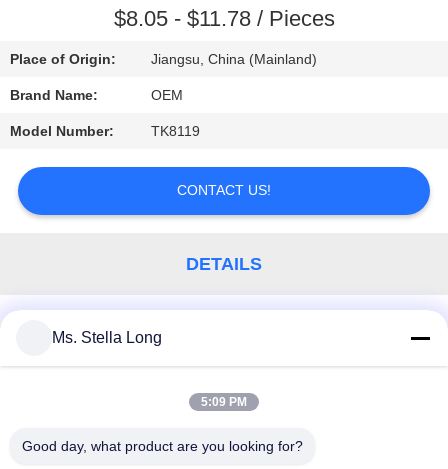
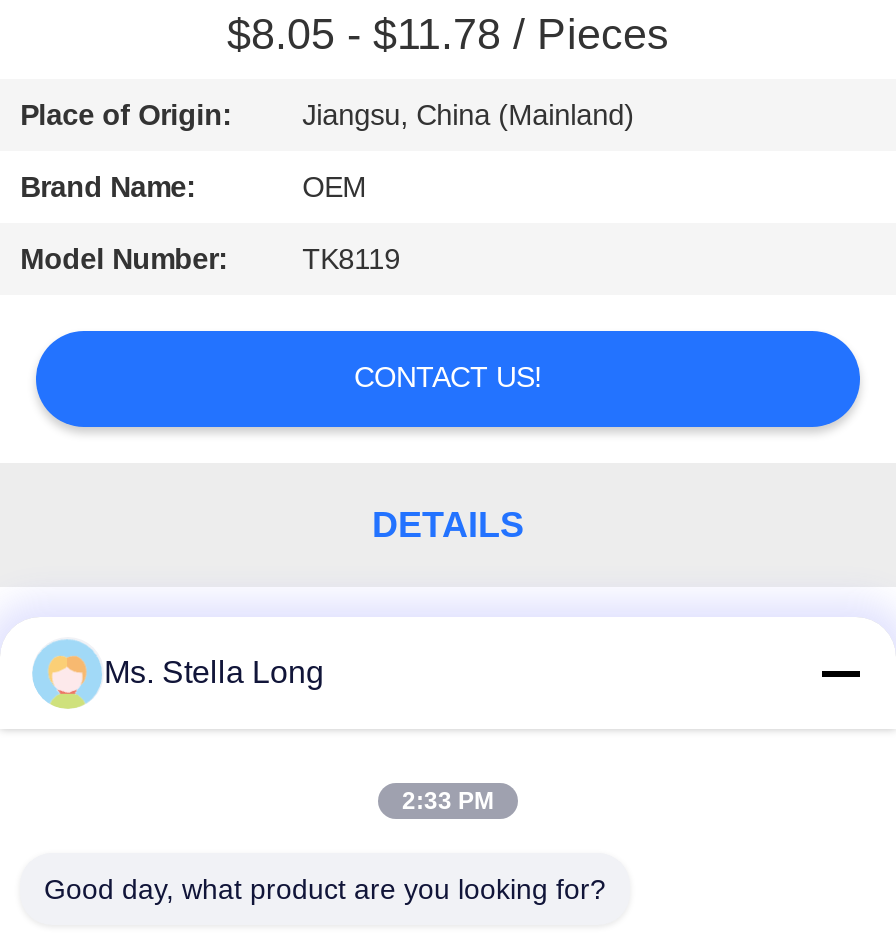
+ [image]

- 5:09 PM
+ 2:33 PM
